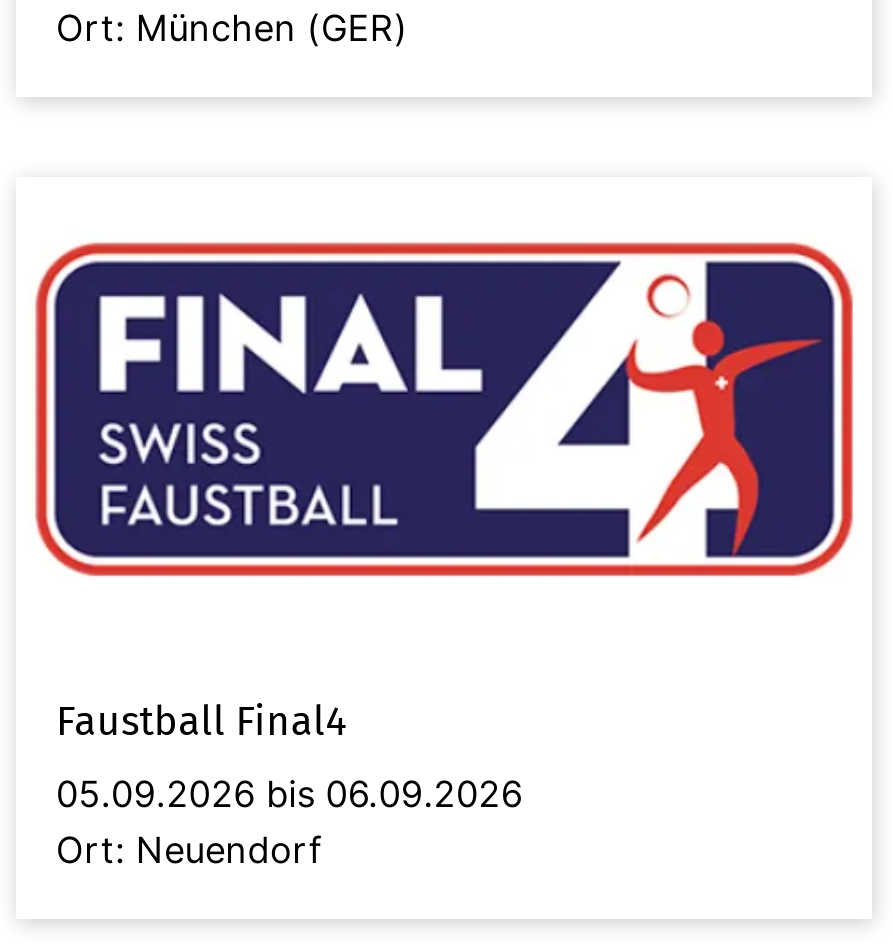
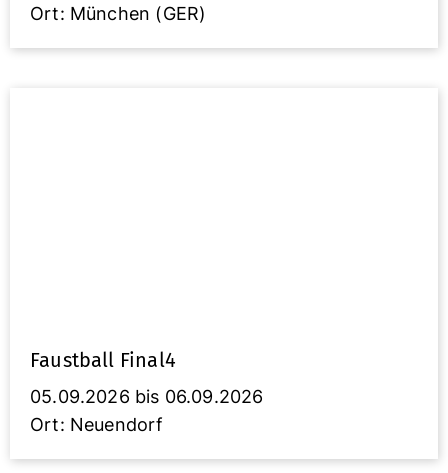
- [image]
